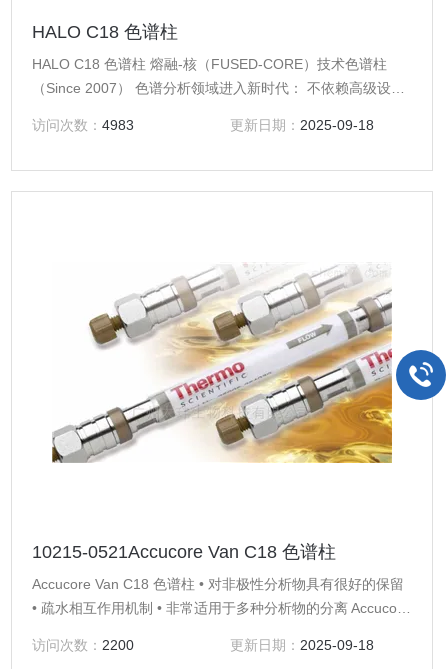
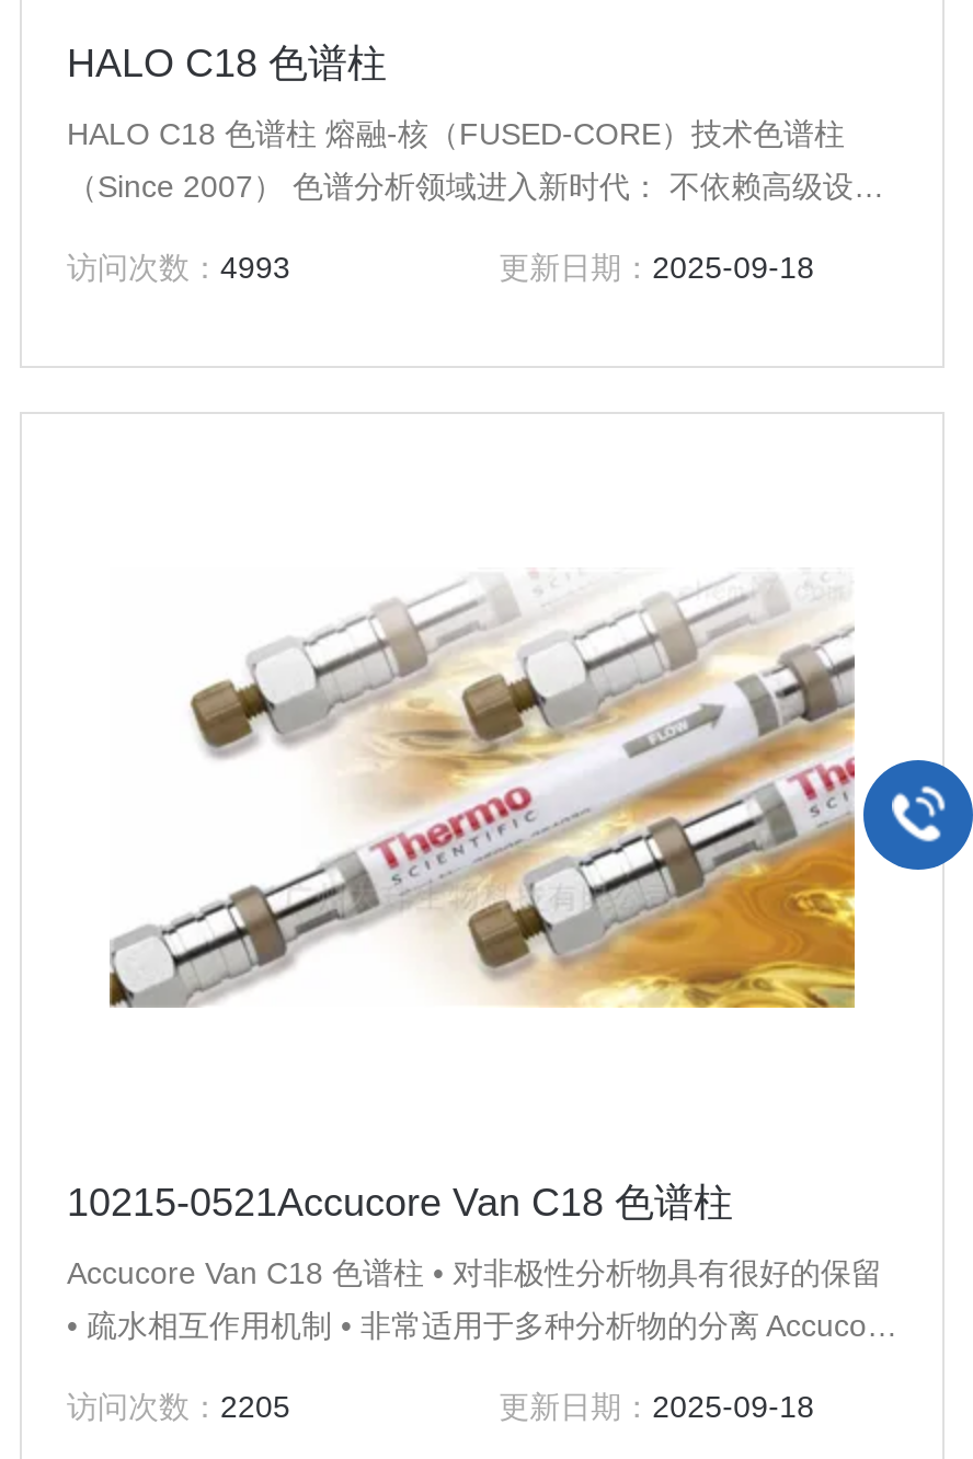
- 访问次数：4983
+ 访问次数：4993

- 访问次数：2200
+ 访问次数：2205
